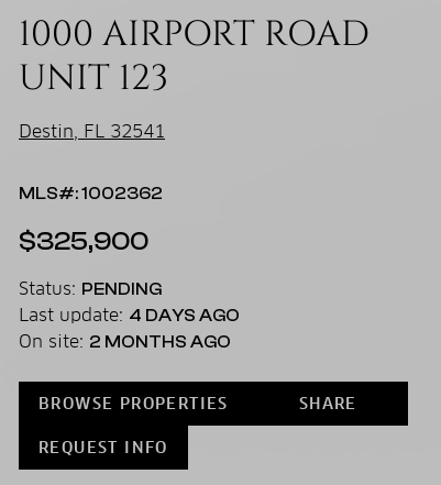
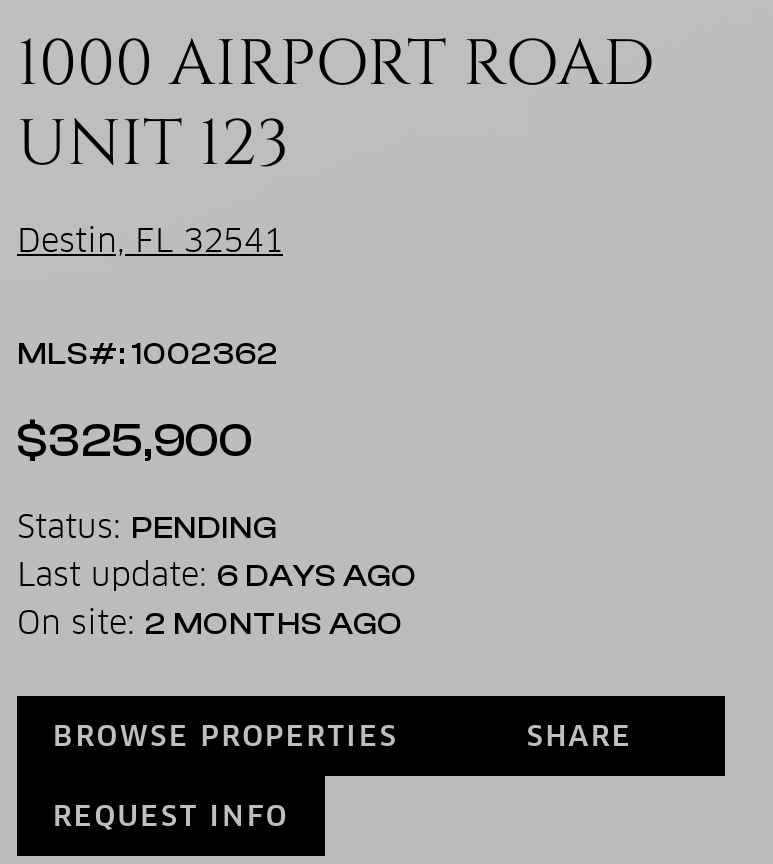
- Last update: 4 DAYS AGO
+ Last update: 6 DAYS AGO
